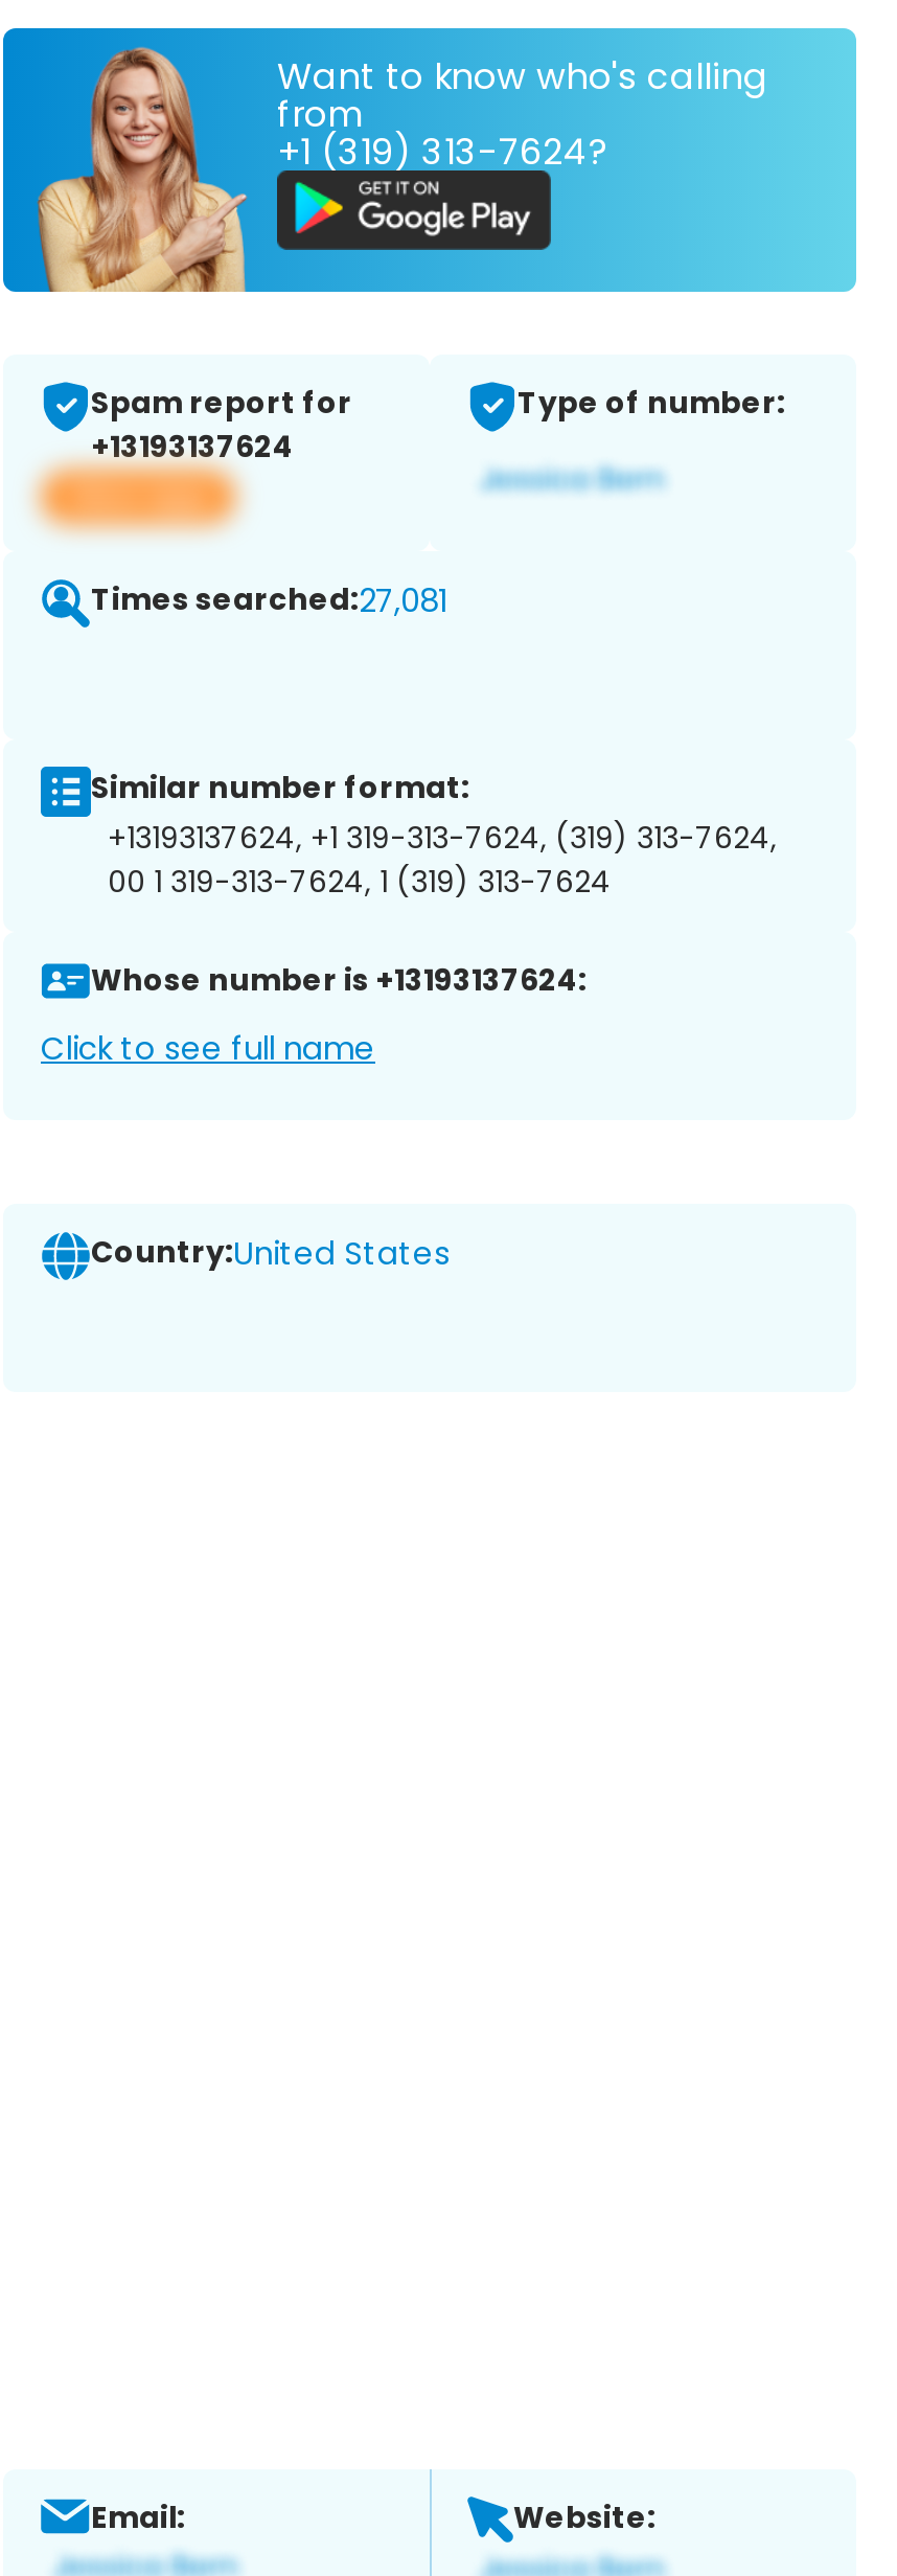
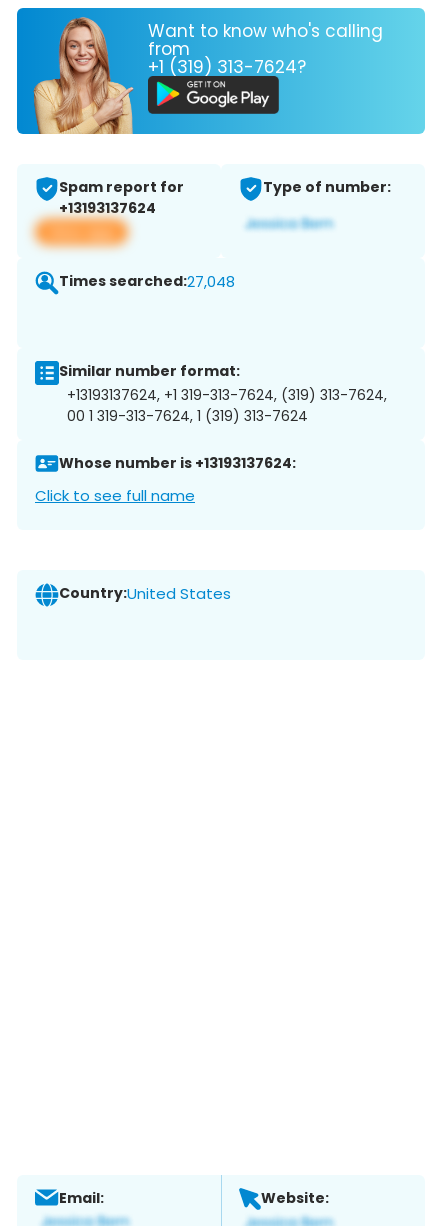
- Times searched:27,081
+ Times searched:27,048
